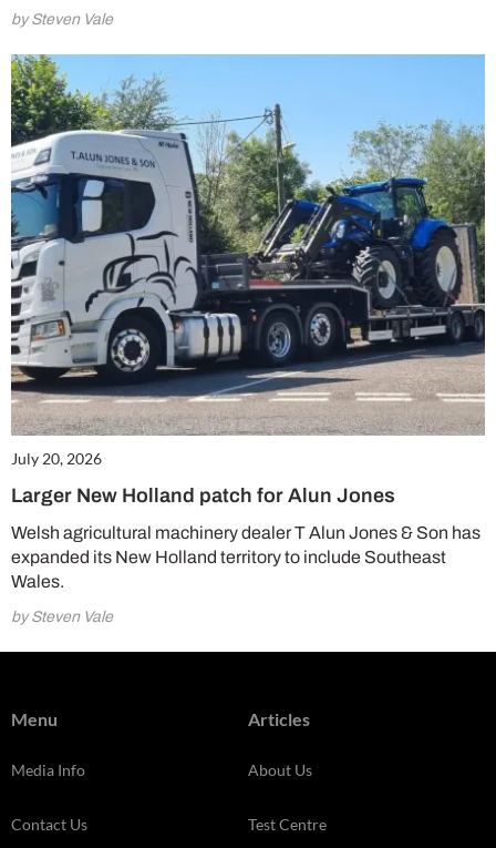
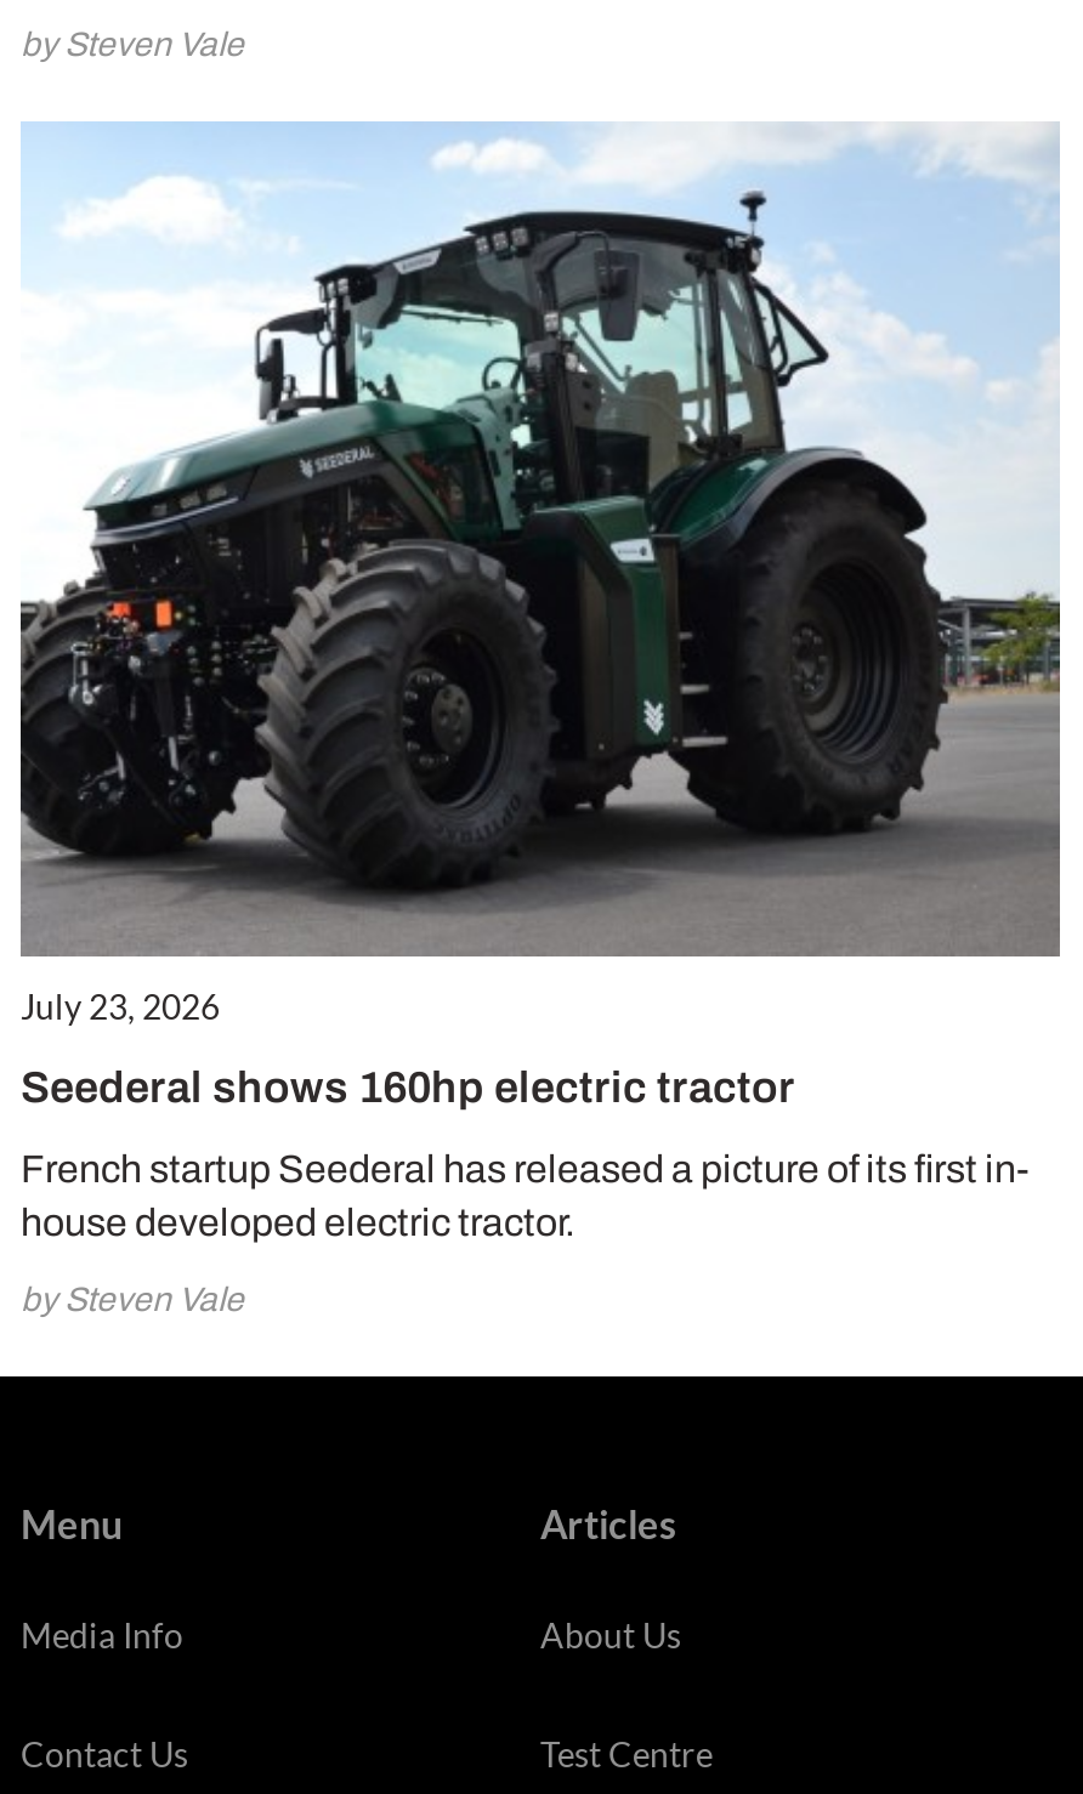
- [image]
- July 20, 2026
+ [image]
+ July 23, 2026

- Larger New Holland patch for Alun Jones
+ Seederal shows 160hp electric tractor

- Welsh agricultural machinery dealer T Alun Jones & Son has
- expanded its New Holland territory to include Southeast
- Wales.
+ French startup Seederal has released a picture of its first in-
+ house developed electric tractor.
